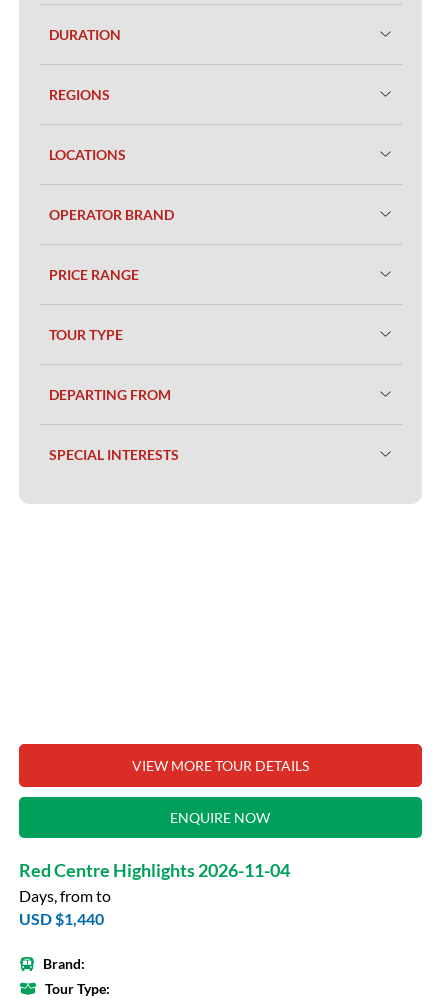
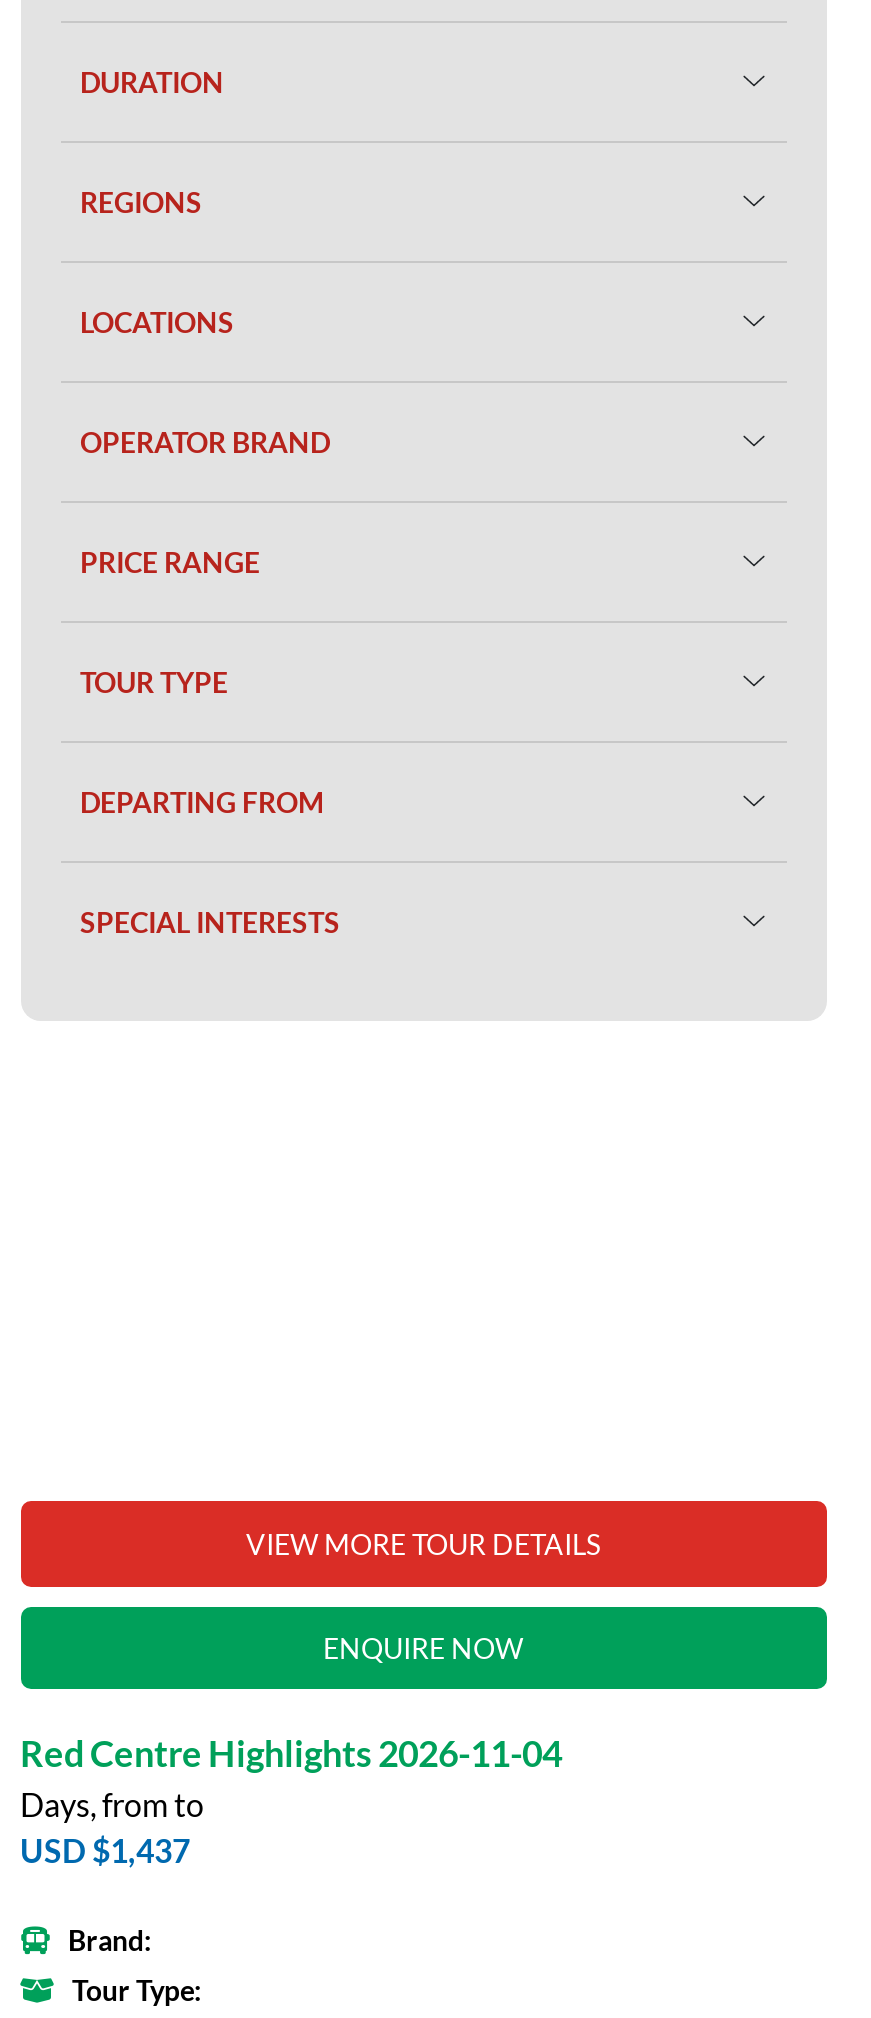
- USD $1,440
+ USD $1,437
